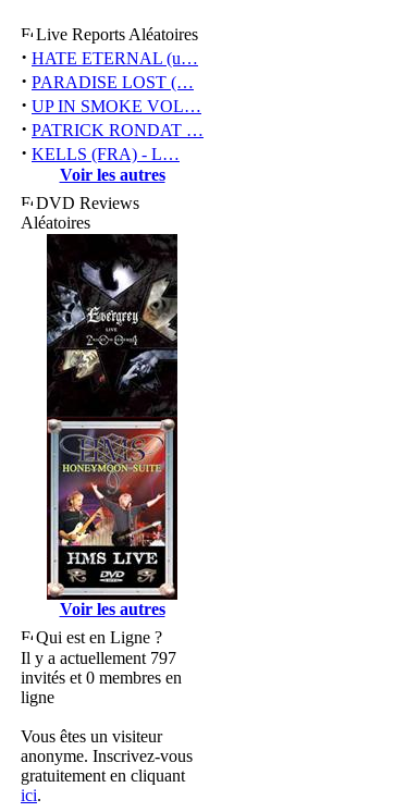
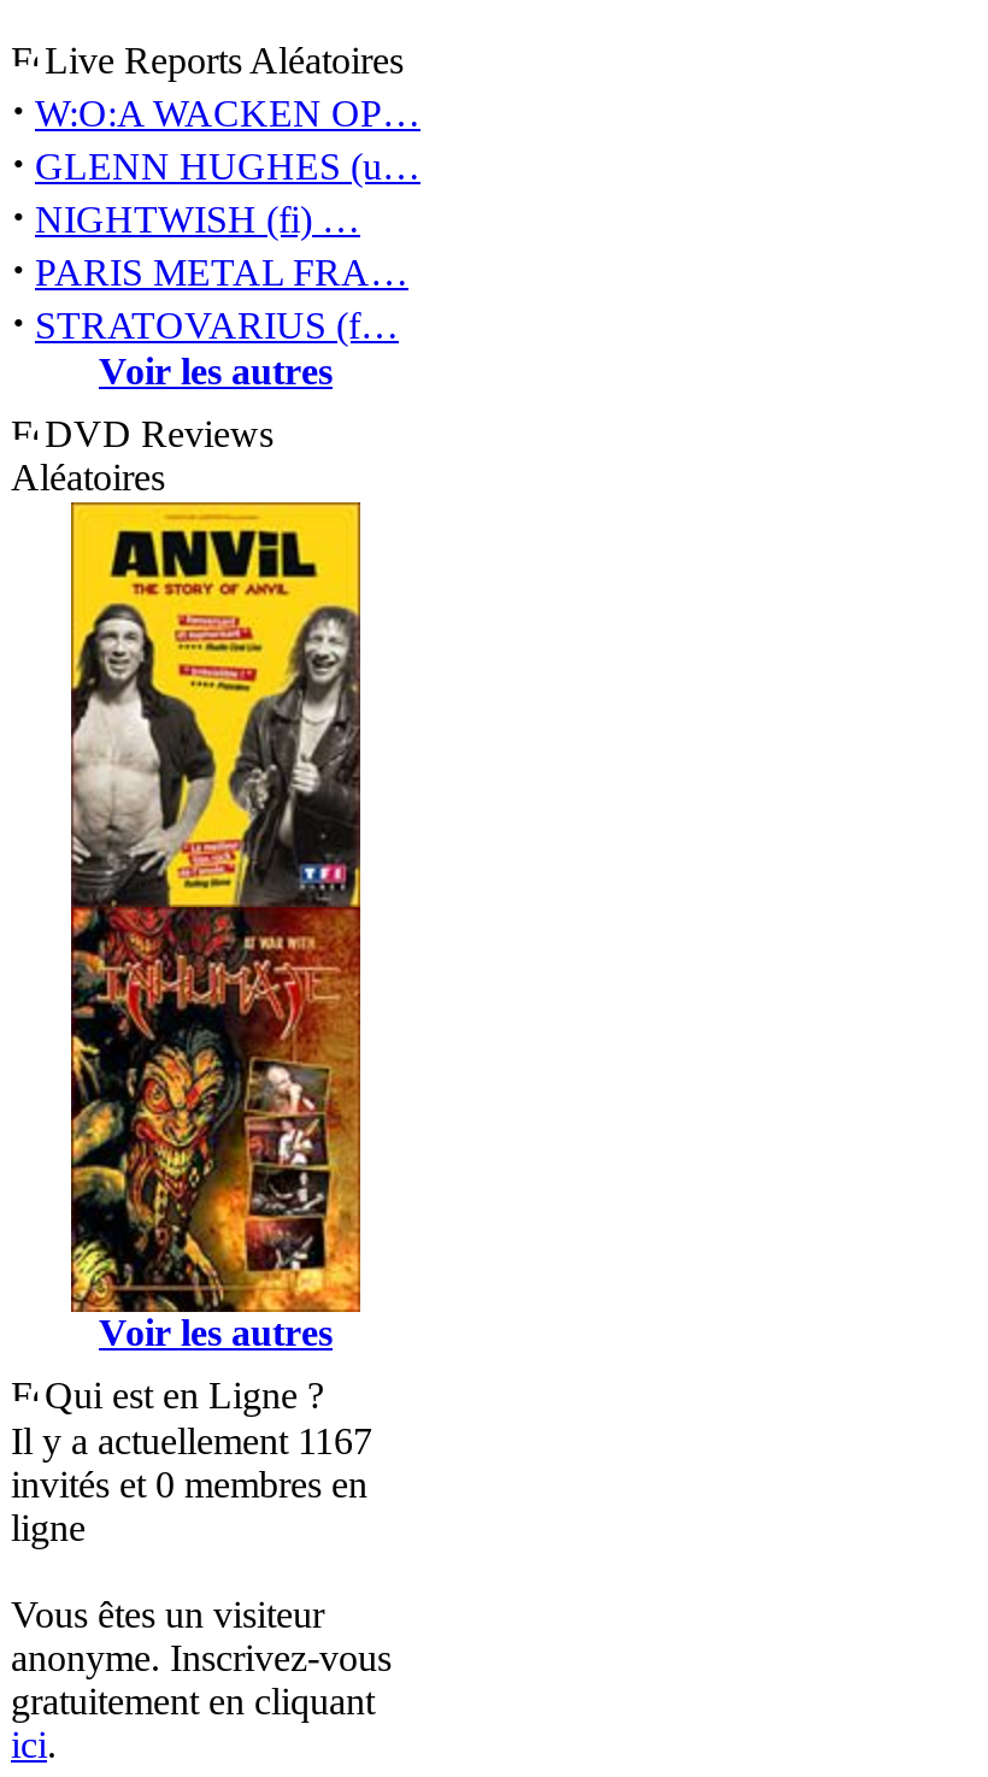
- · HATE ETERNAL (u…
- · PARADISE LOST (…
- · UP IN SMOKE VOL…
- · PATRICK RONDAT …
- · KELLS (FRA) - L…
+ · W:O:A WACKEN OP…
+ · GLENN HUGHES (u…
+ · NIGHTWISH (fi) …
+ · PARIS METAL FRA…
+ · STRATOVARIUS (f…

- [image]
+ [image]

- Il y a actuellement 797
+ Il y a actuellement 1167
